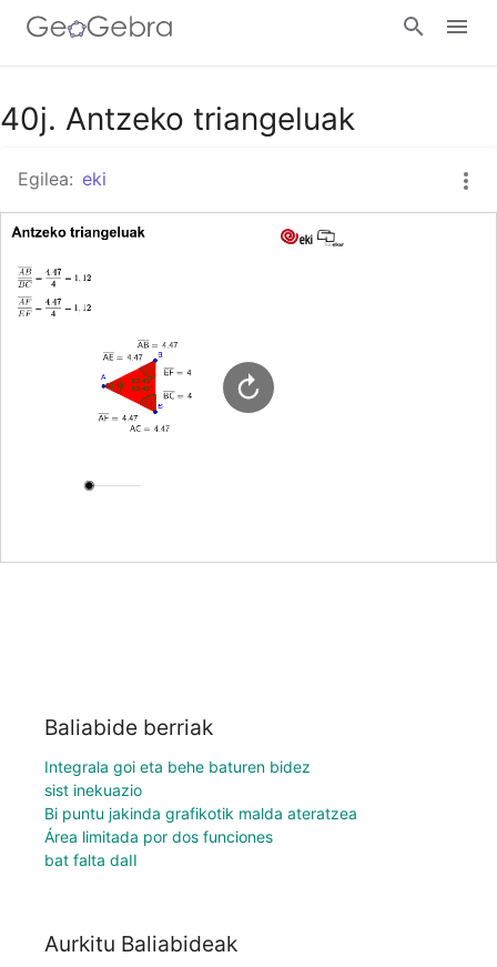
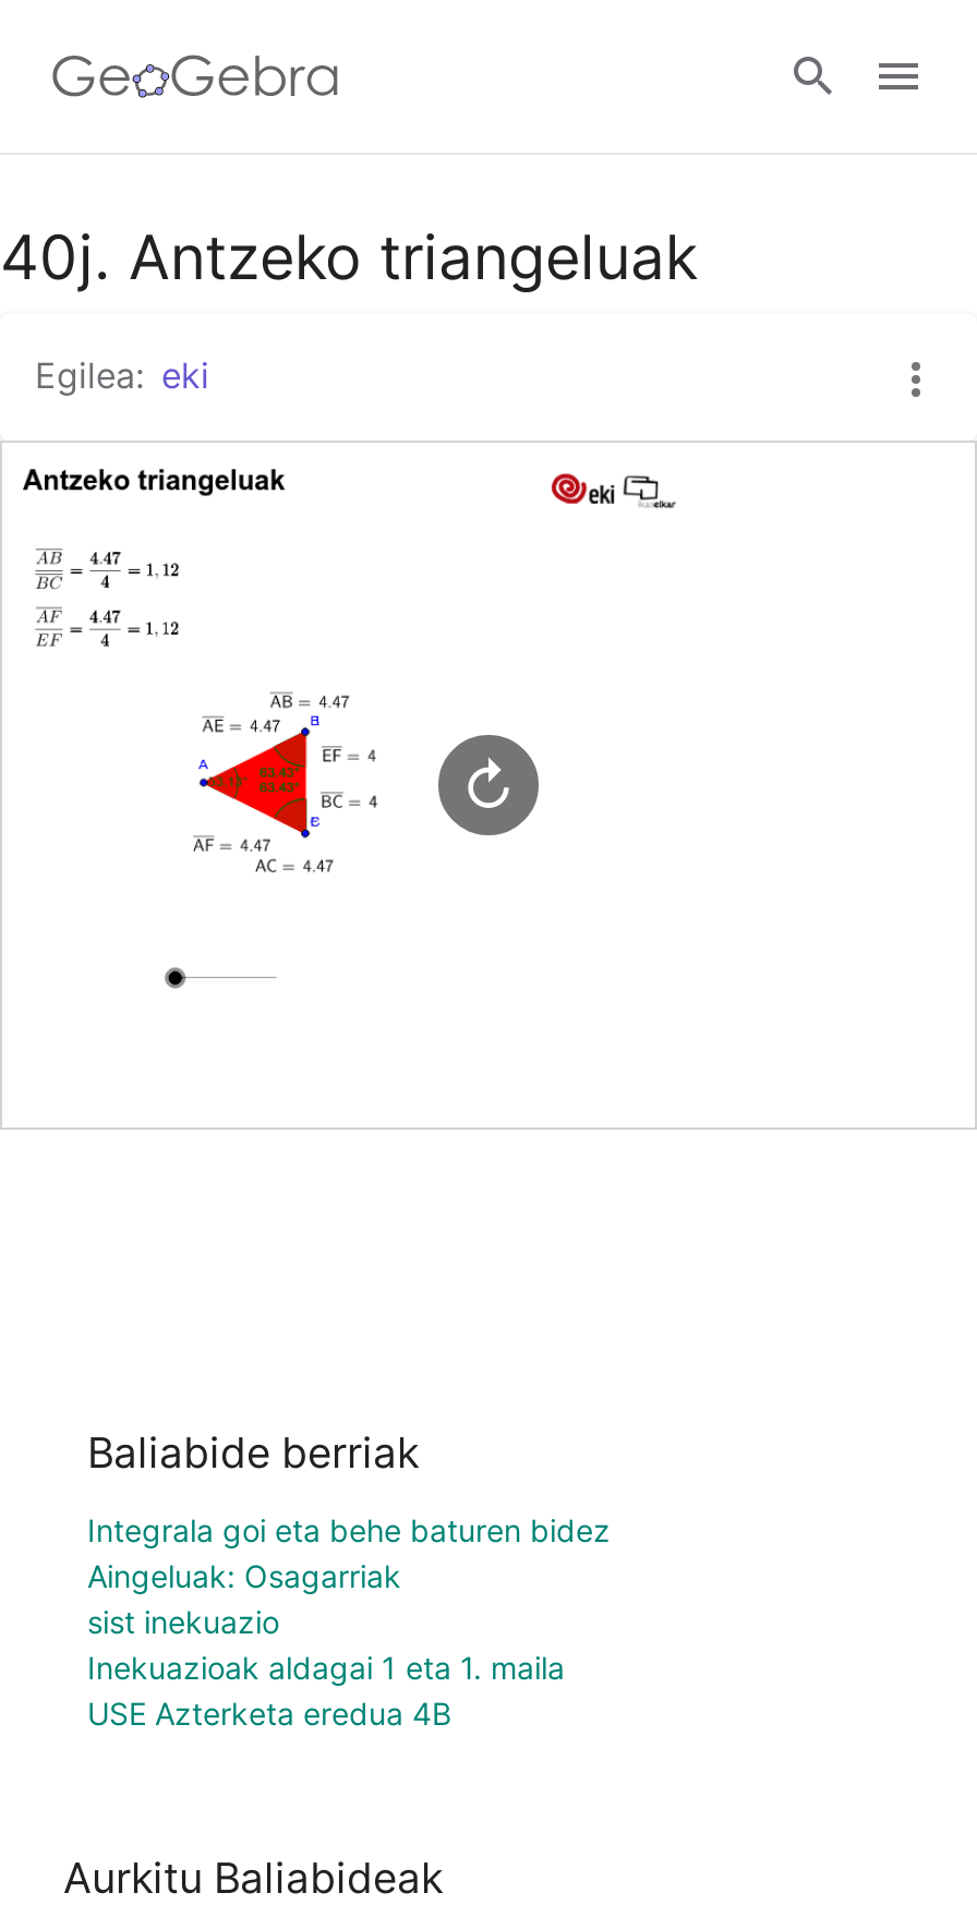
+ Aingeluak: Osagarriak

moved down: sist inekuazio

- Bi puntu jakinda grafikotik malda ateratzea
- Área limitada por dos funciones
- bat falta daII
+ Inekuazioak aldagai 1 eta 1. maila
+ USE Azterketa eredua 4B
